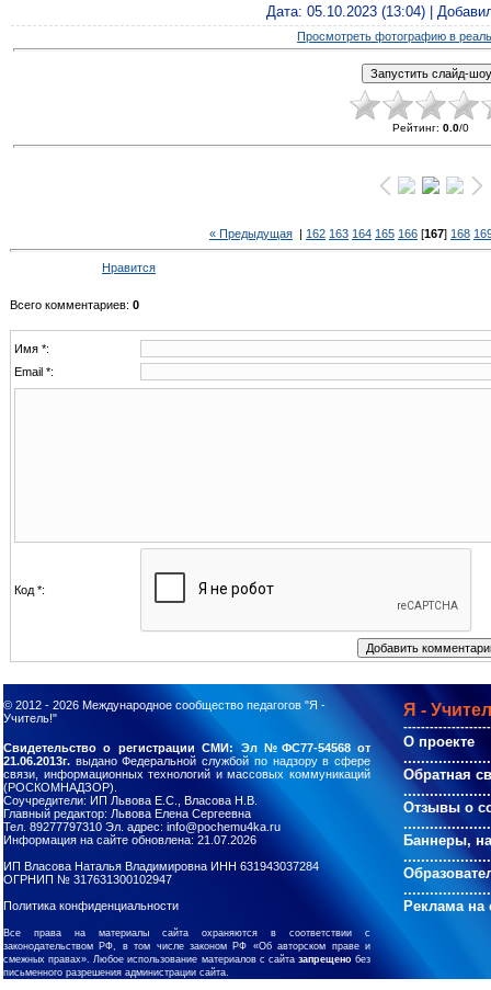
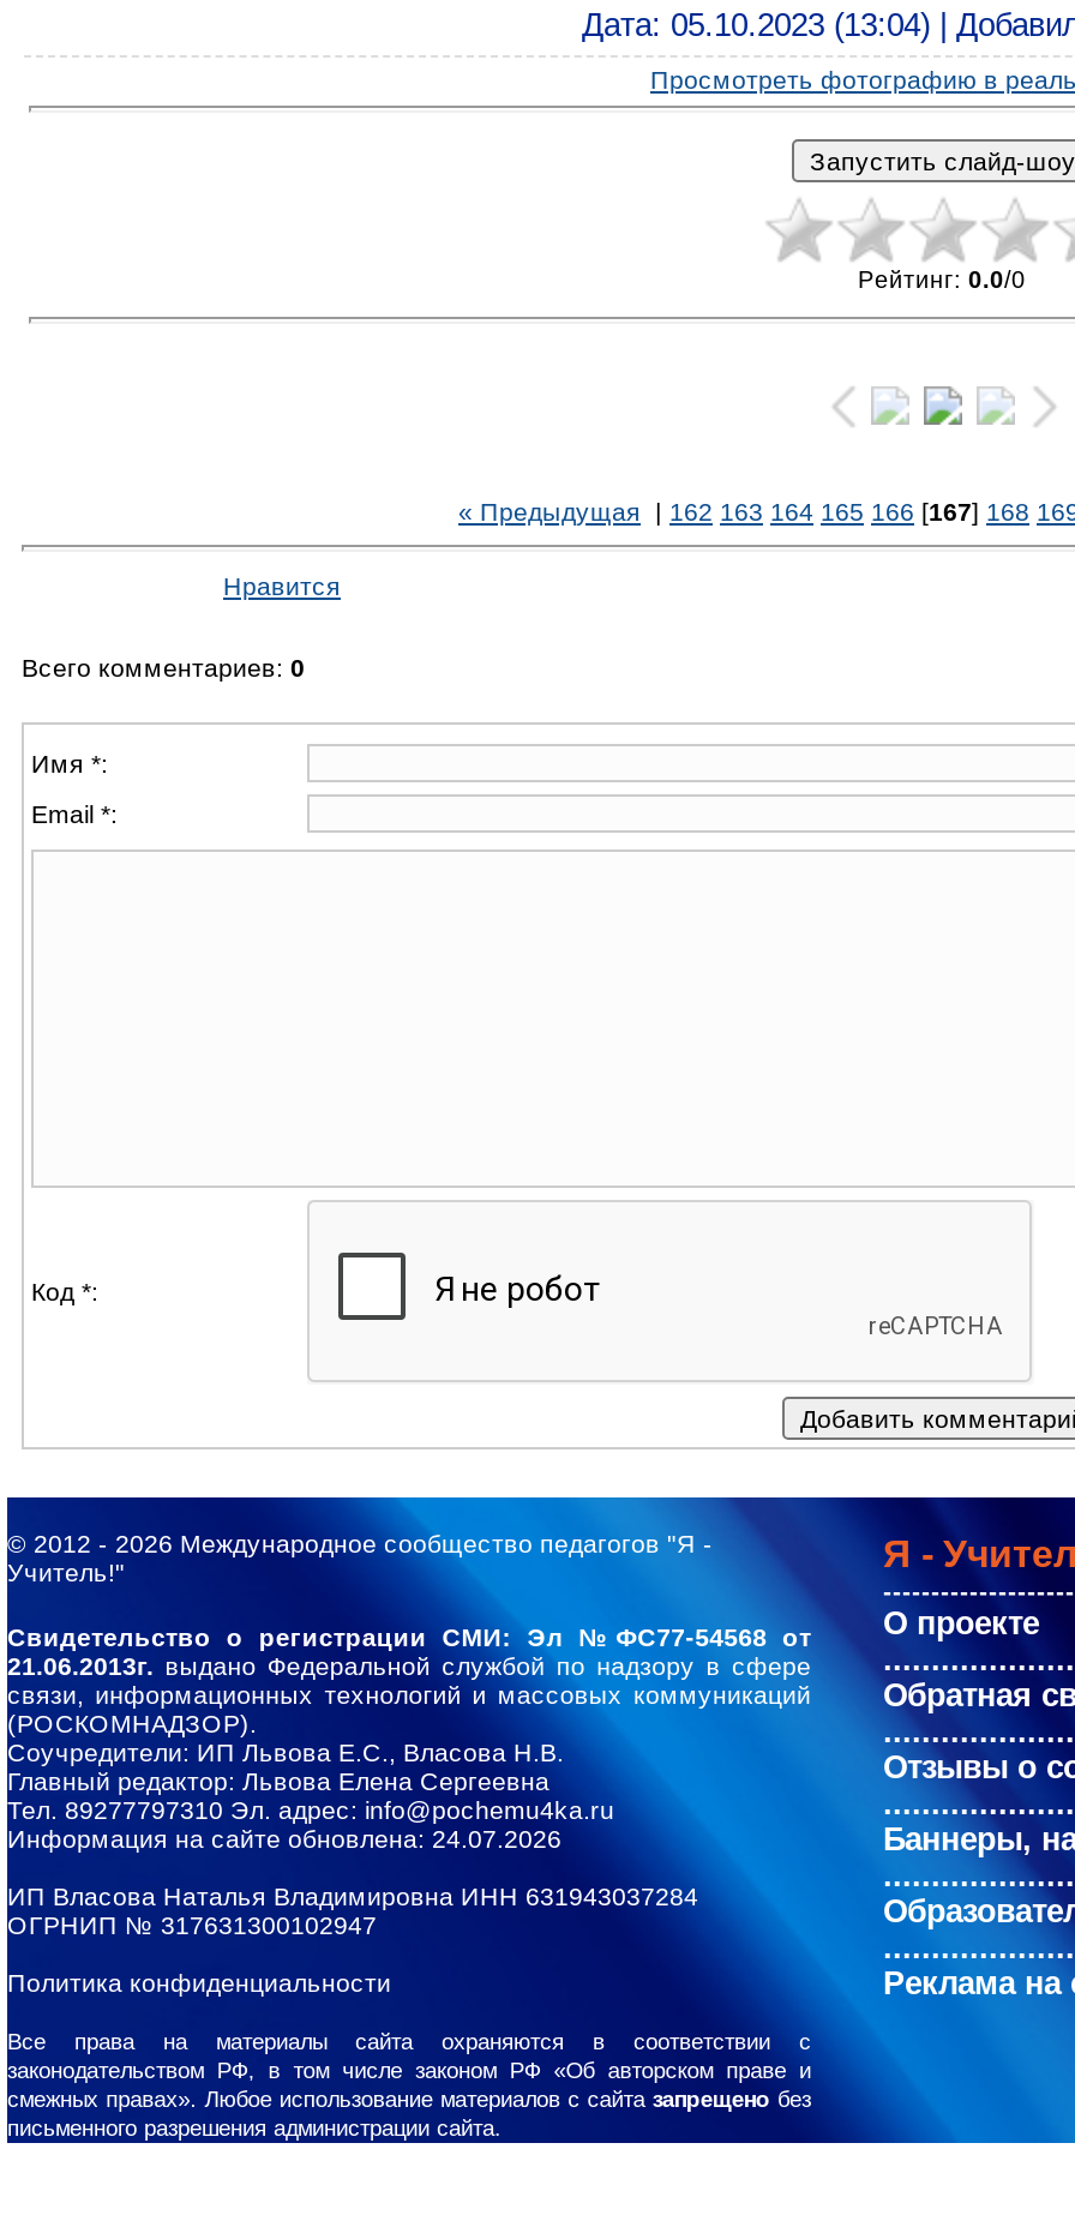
- Информация на сайте обновлена: 21.07.2026
+ Информация на сайте обновлена: 24.07.2026
